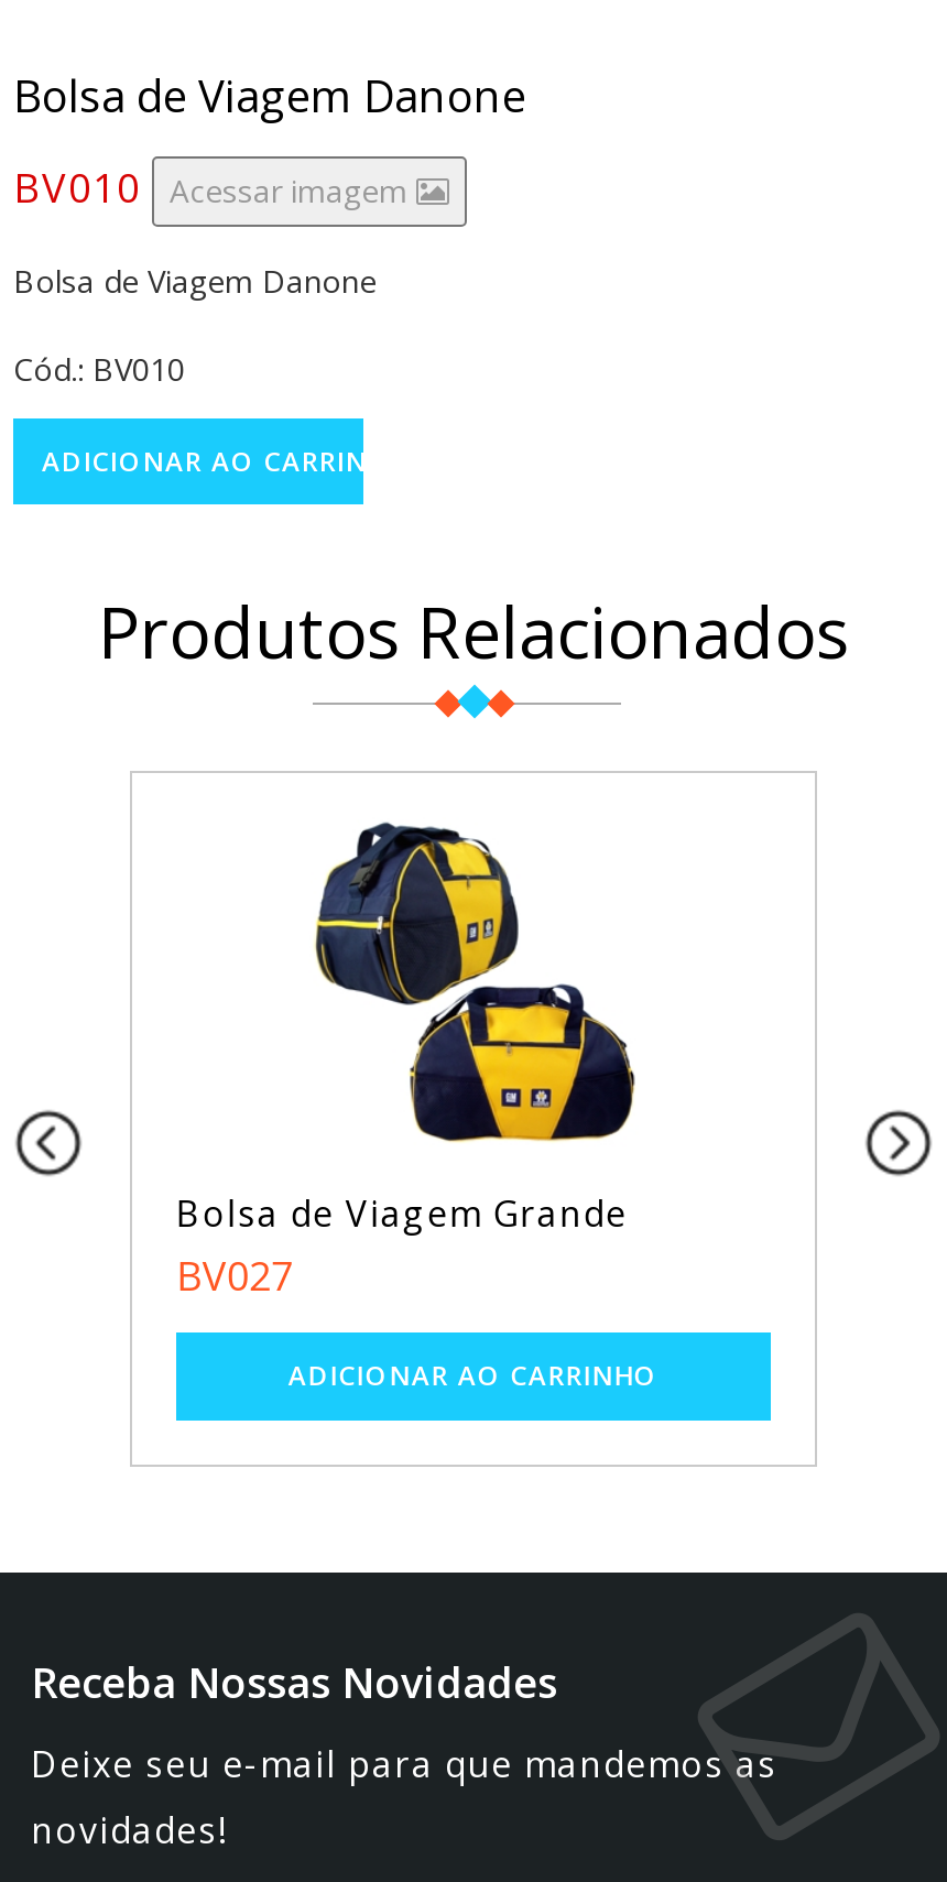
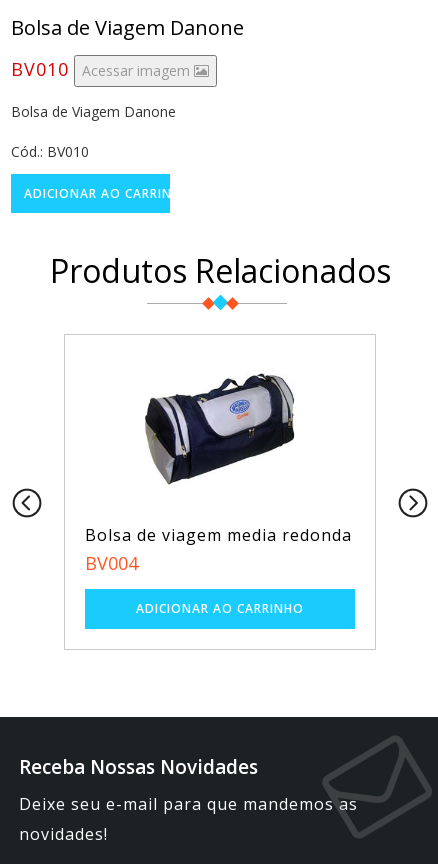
- [image]
- Bolsa de Viagem Grande
- BV027
+ [image]
+ Bolsa de viagem media redonda
+ BV004
